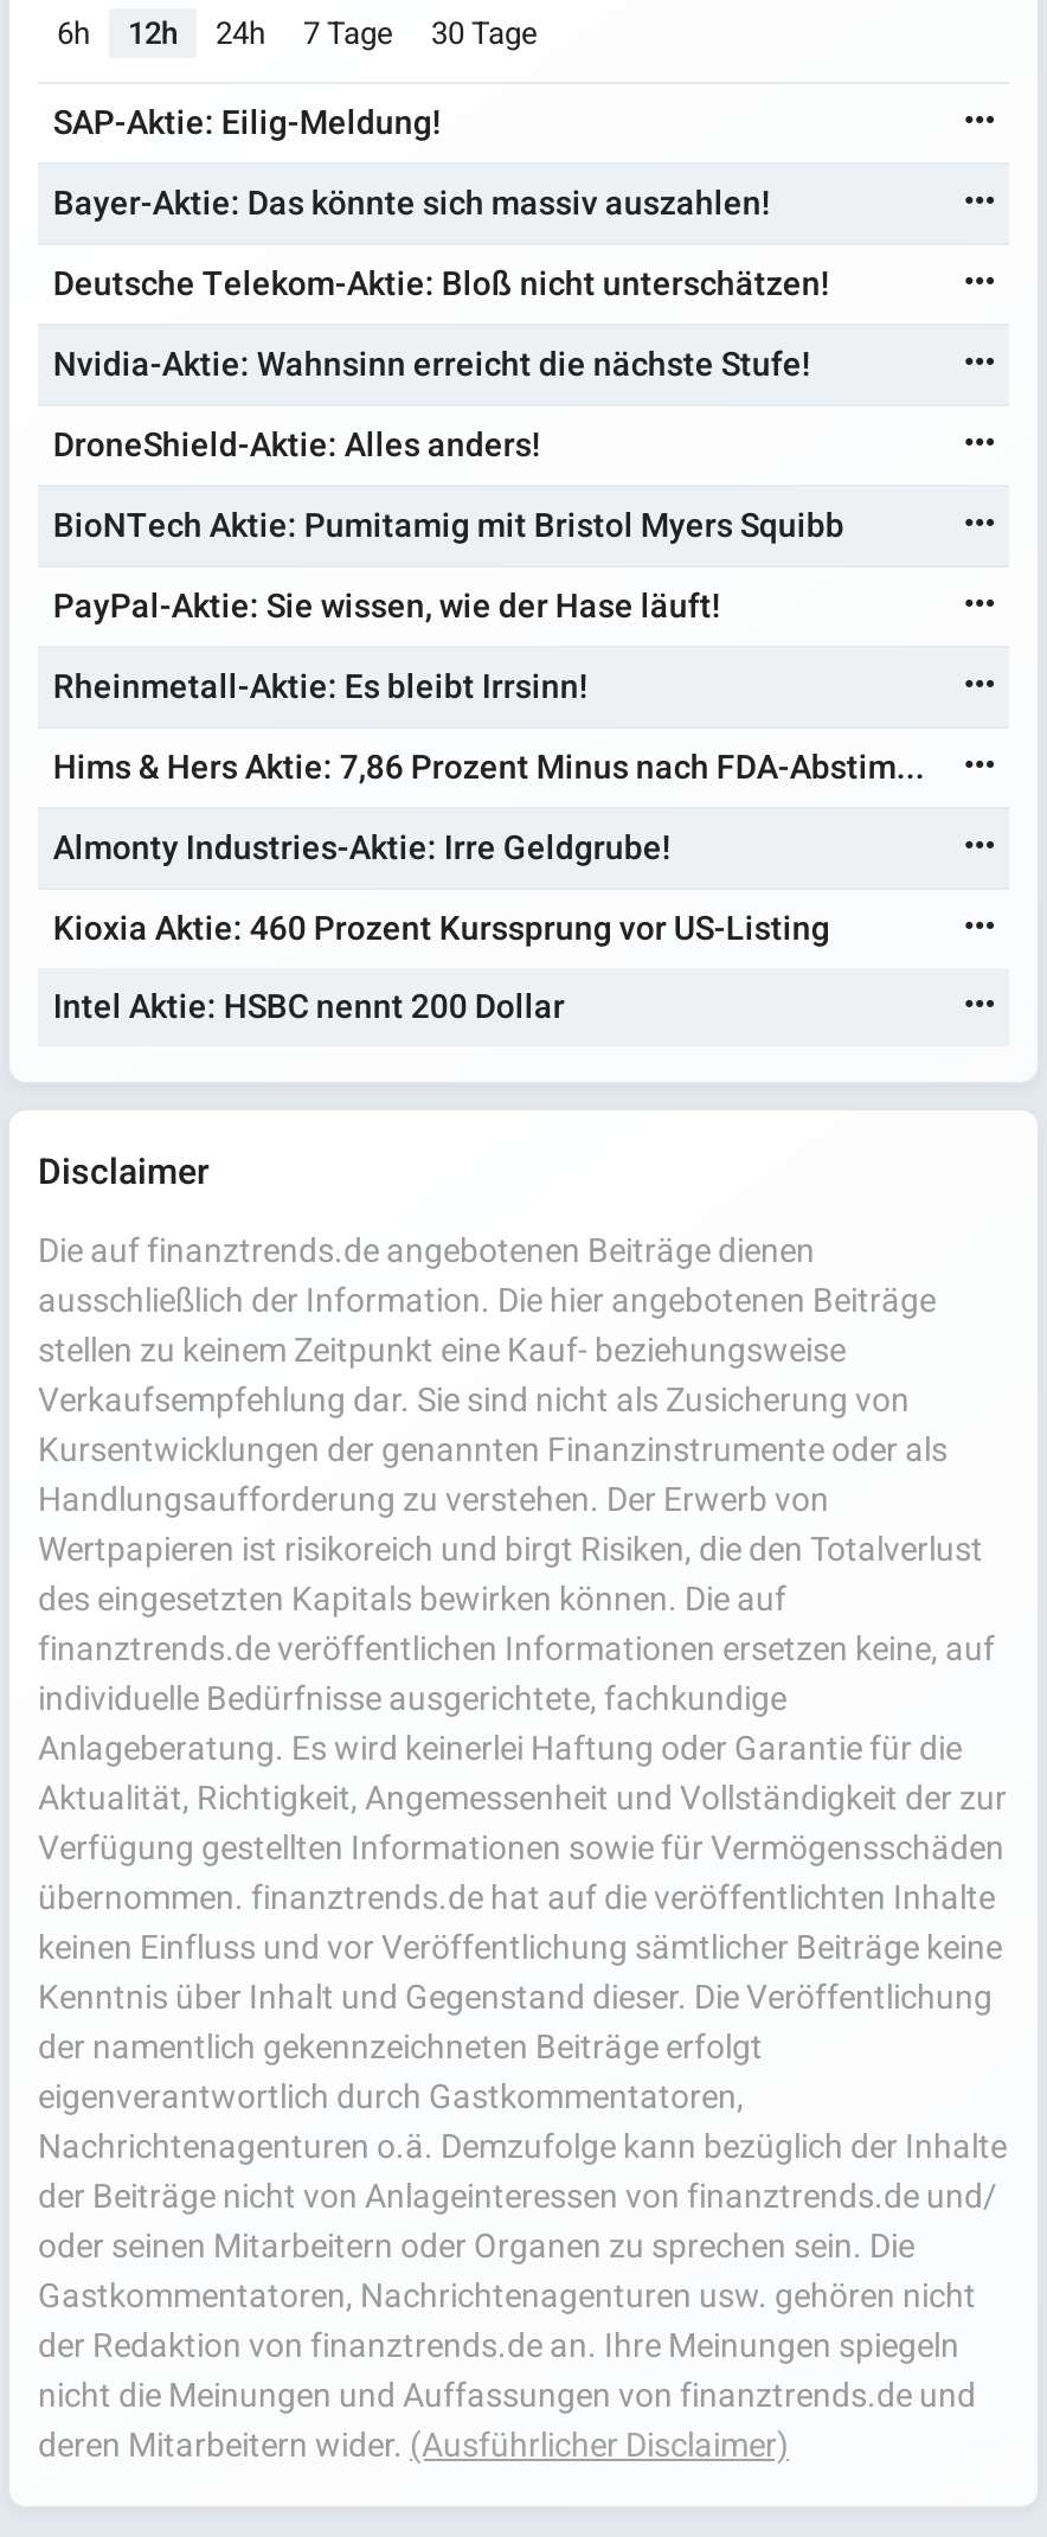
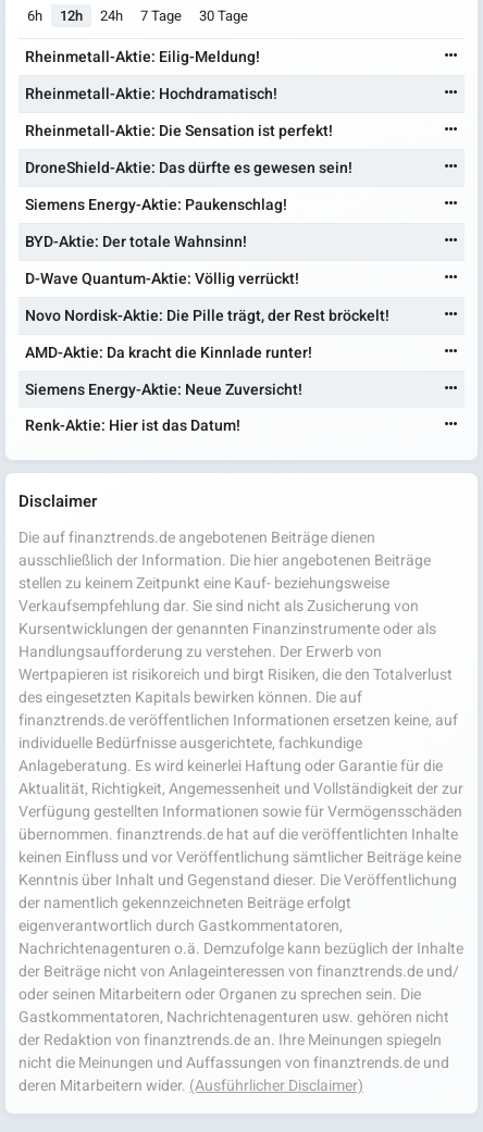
- SAP-Aktie: Eilig-Meldung!
- Bayer-Aktie: Das könnte sich massiv auszahlen!
- Deutsche Telekom-Aktie: Bloß nicht unterschätzen!
- Nvidia-Aktie: Wahnsinn erreicht die nächste Stufe!
- DroneShield-Aktie: Alles anders!
- BioNTech Aktie: Pumitamig mit Bristol Myers Squibb
- PayPal-Aktie: Sie wissen, wie der Hase läuft!
- Rheinmetall-Aktie: Es bleibt Irrsinn!
- Hims & Hers Aktie: 7,86 Prozent Minus nach FDA-Abstim...
- Almonty Industries-Aktie: Irre Geldgrube!
- Kioxia Aktie: 460 Prozent Kurssprung vor US-Listing
- Intel Aktie: HSBC nennt 200 Dollar
+ Rheinmetall-Aktie: Eilig-Meldung!
+ Rheinmetall-Aktie: Hochdramatisch!
+ Rheinmetall-Aktie: Die Sensation ist perfekt!
+ DroneShield-Aktie: Das dürfte es gewesen sein!
+ Siemens Energy-Aktie: Paukenschlag!
+ BYD-Aktie: Der totale Wahnsinn!
+ D-Wave Quantum-Aktie: Völlig verrückt!
+ Novo Nordisk-Aktie: Die Pille trägt, der Rest bröckelt!
+ AMD-Aktie: Da kracht die Kinnlade runter!
+ Siemens Energy-Aktie: Neue Zuversicht!
+ Renk-Aktie: Hier ist das Datum!
